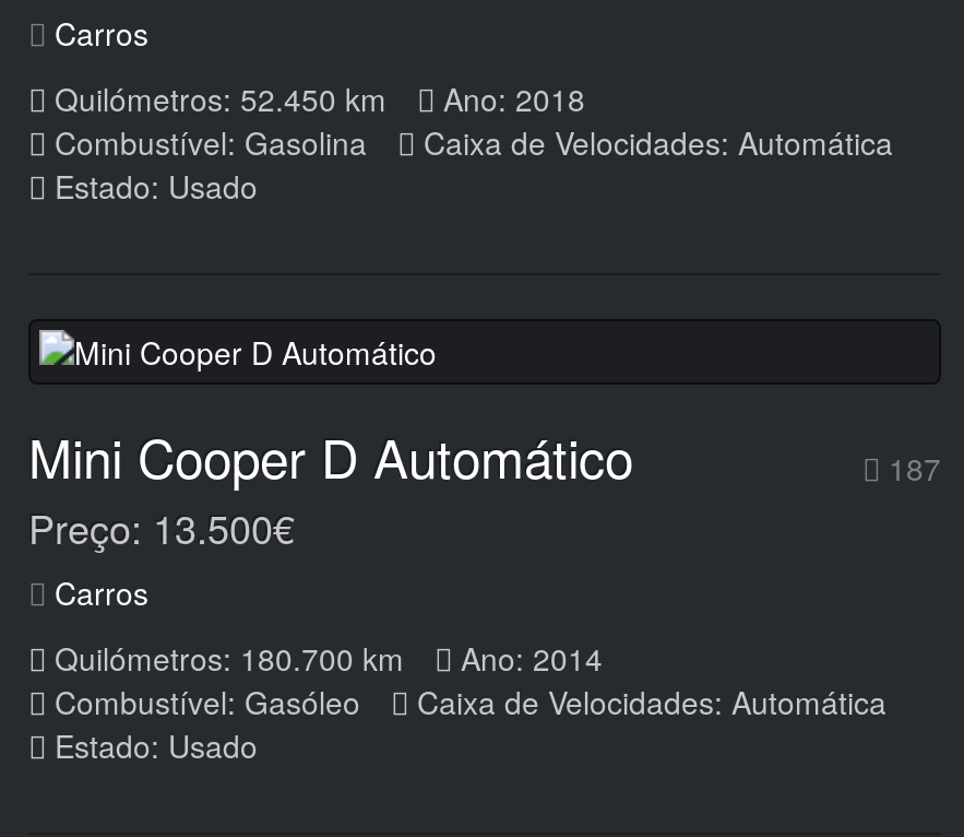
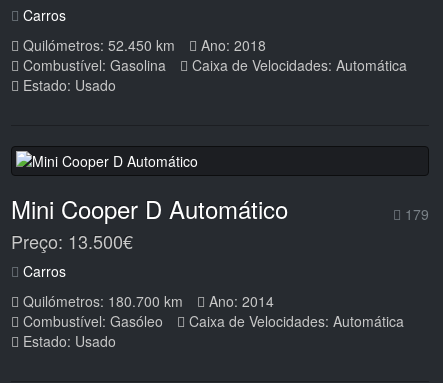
- 187
+ 179
